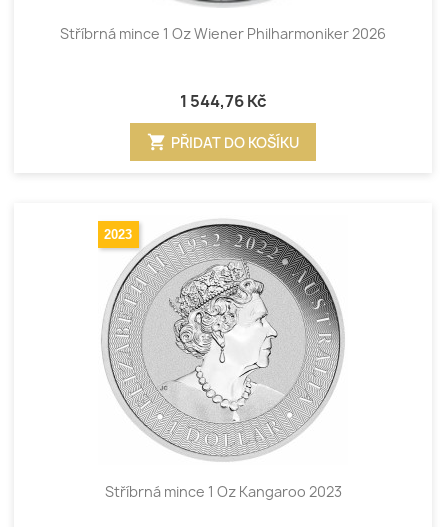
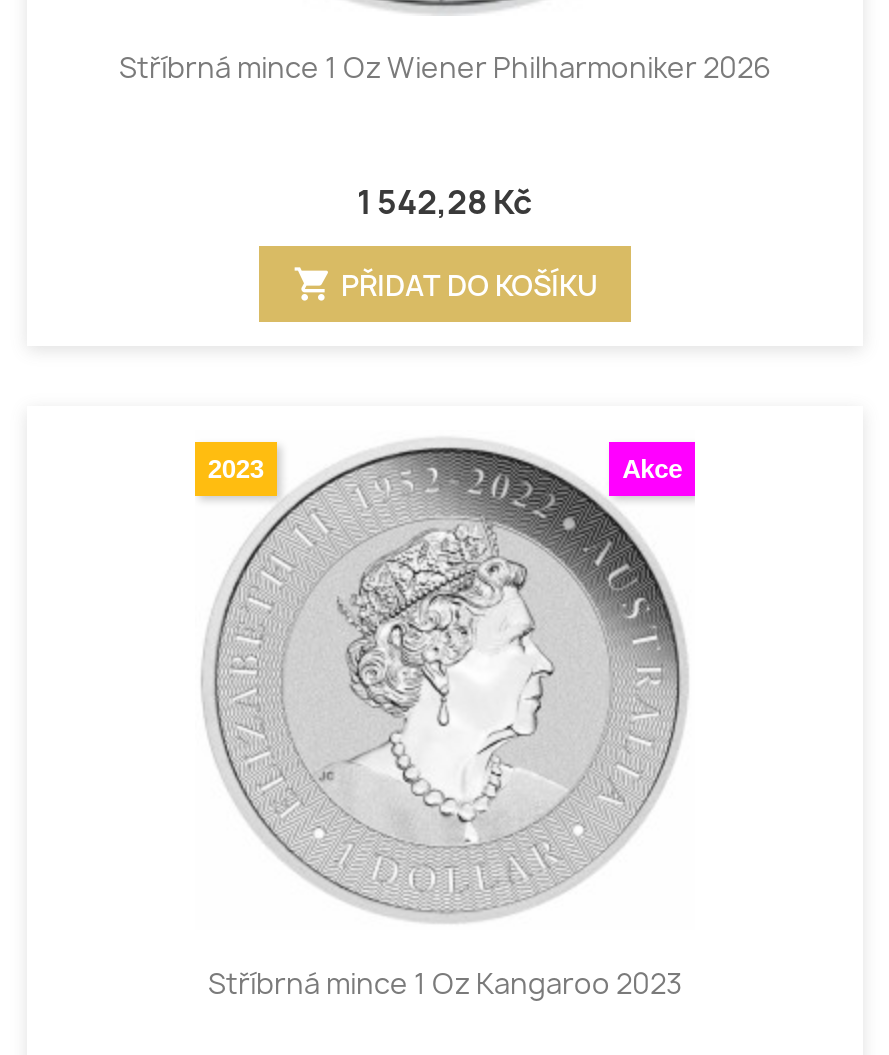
- 1 544,76 Kč
+ 1 542,28 Kč

+ Akce
